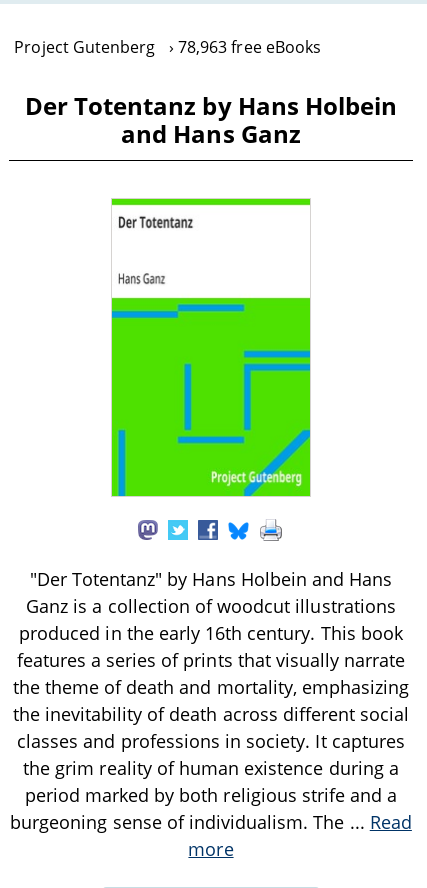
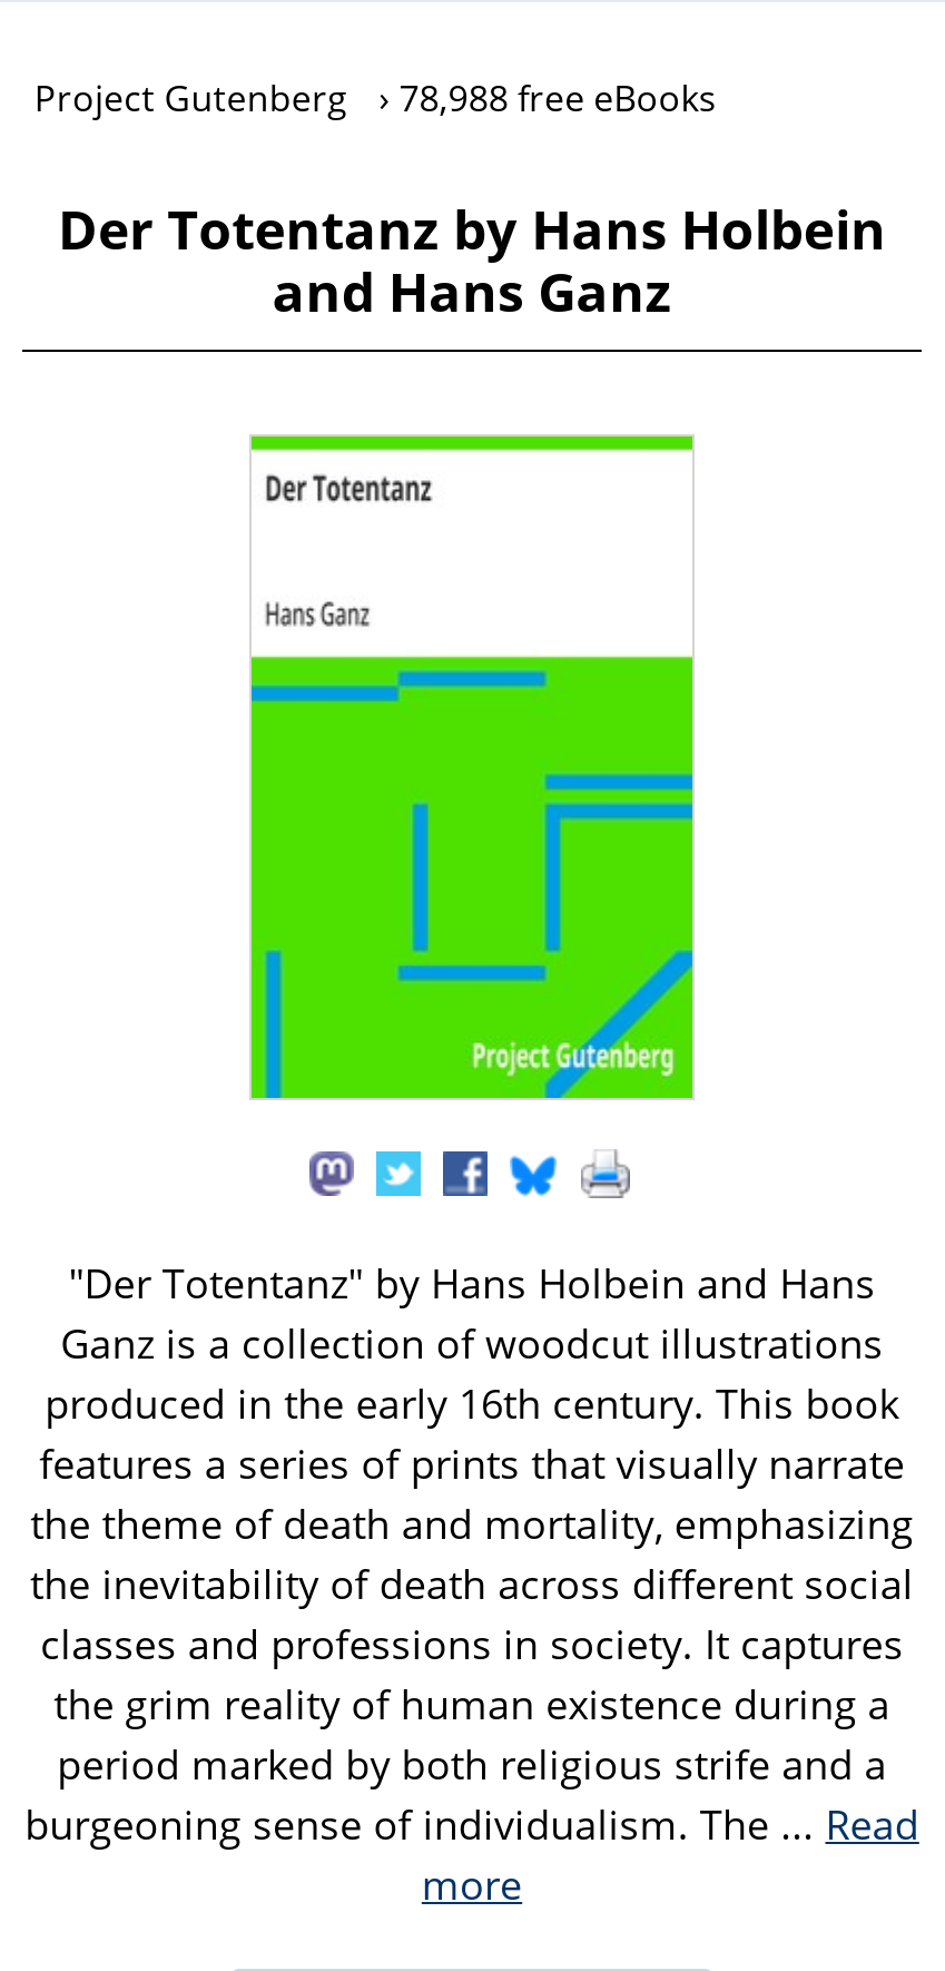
- Project Gutenberg 78,963 free eBooks
+ Project Gutenberg 78,988 free eBooks
